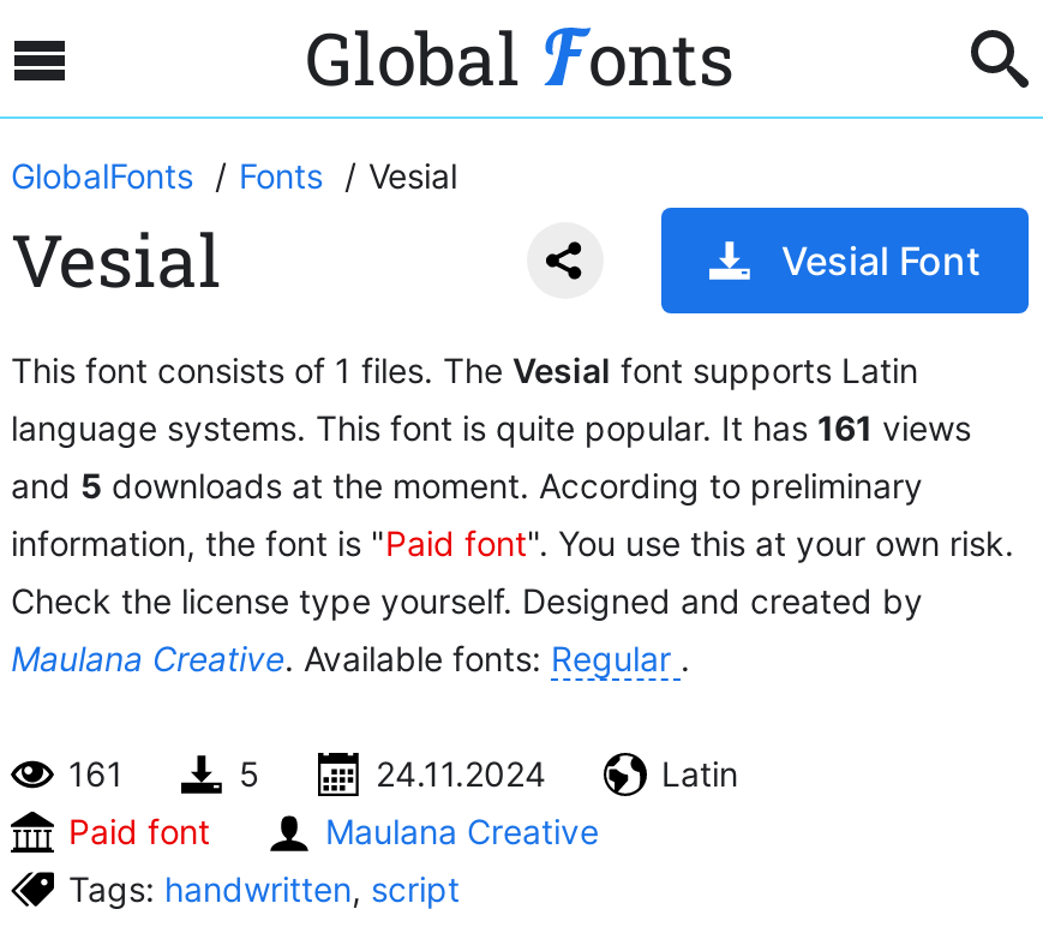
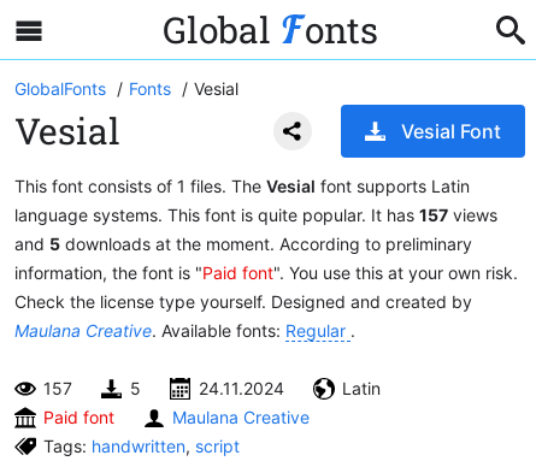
- language systems. This font is quite popular. It has 161 views
+ language systems. This font is quite popular. It has 157 views

- 161
+ 157
